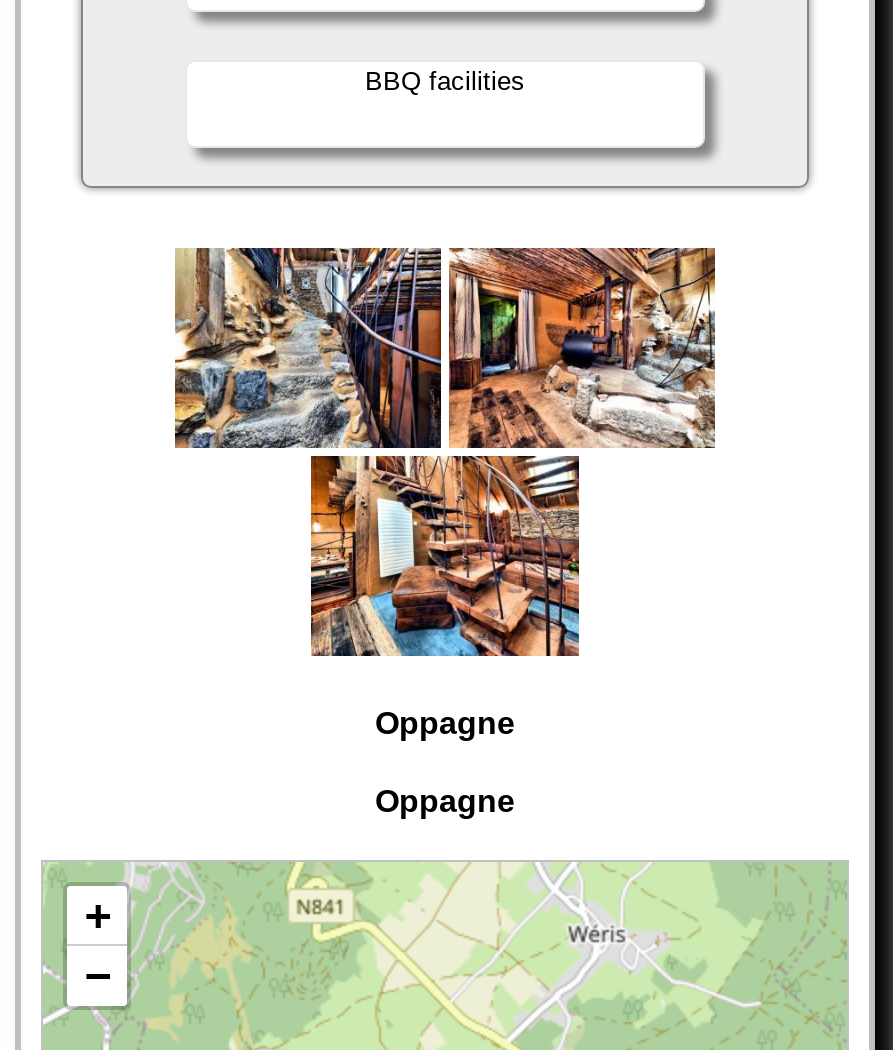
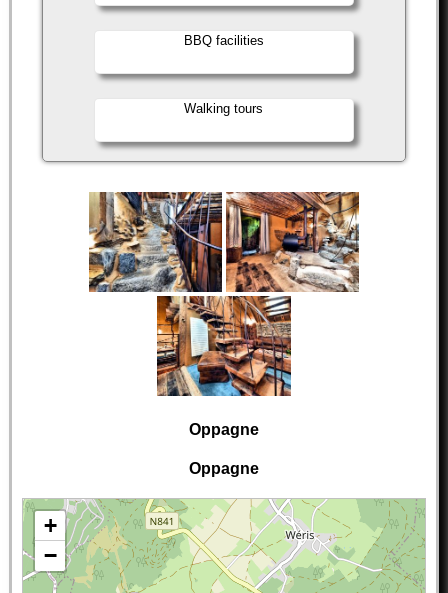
+ Walking tours
